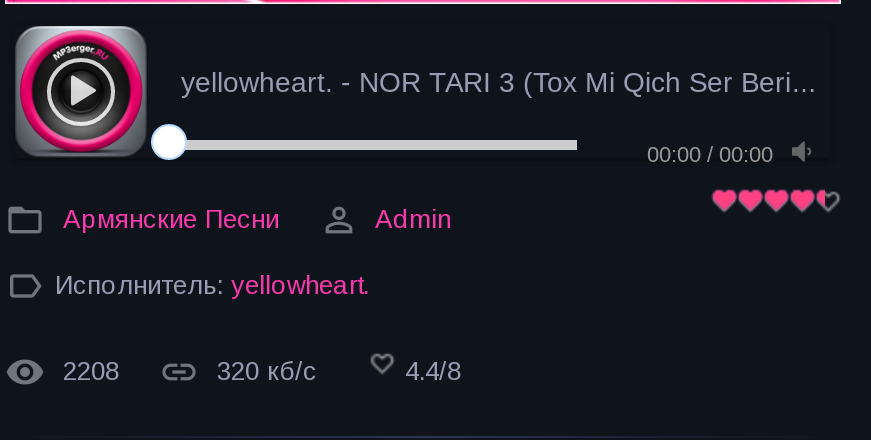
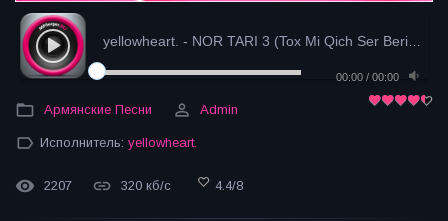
- 2208
+ 2207
